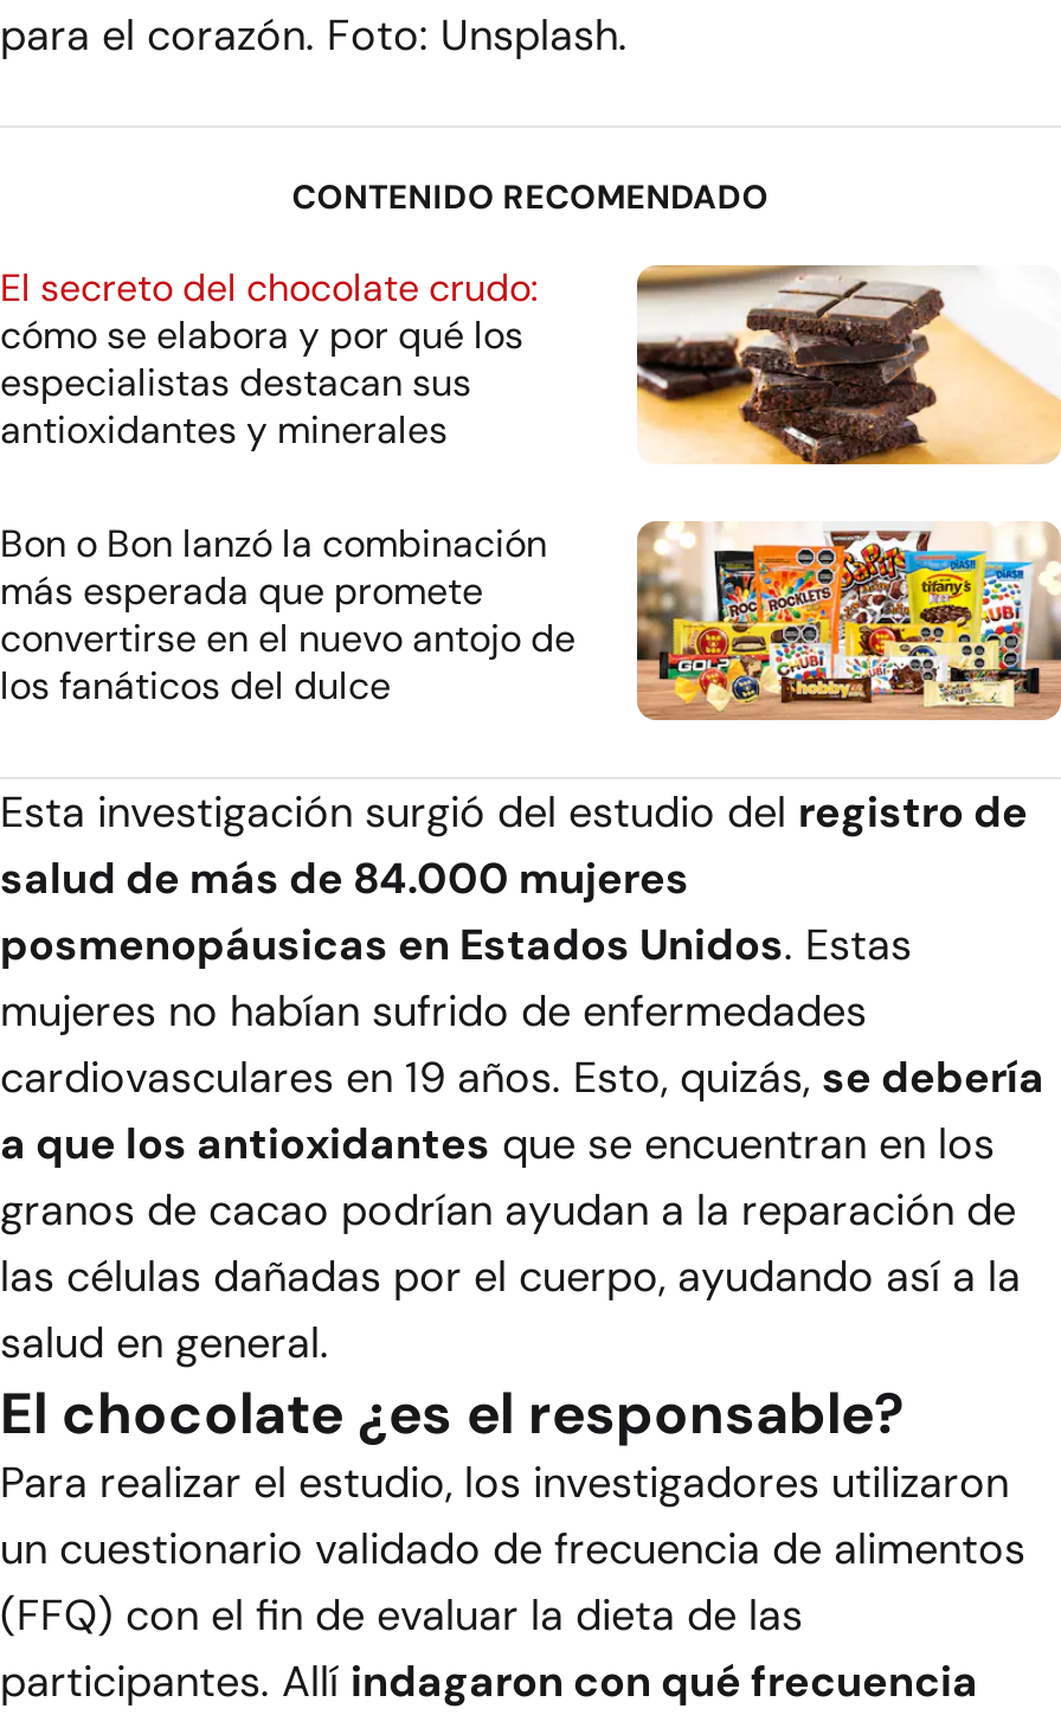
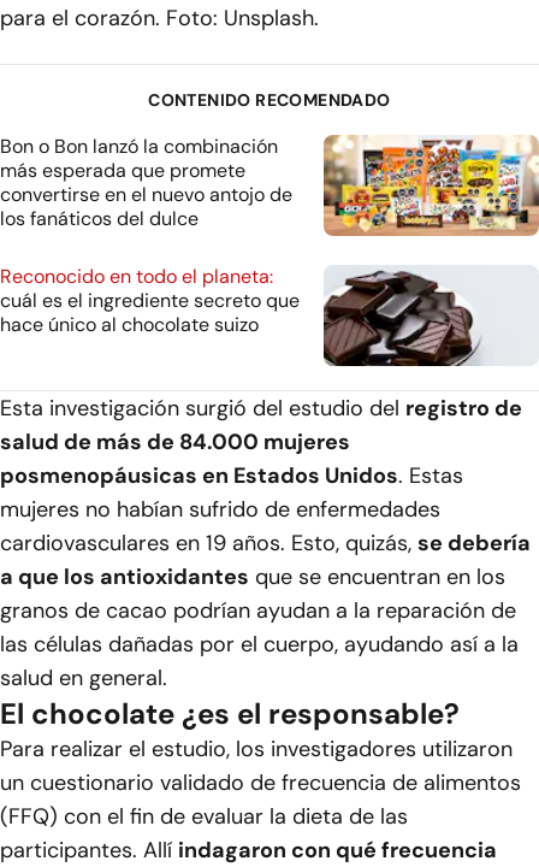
- El secreto del chocolate crudo:
- cómo se elabora y por qué los
- especialistas destacan sus
- antioxidantes y minerales

- [image]

moved up: [image] | Bon o Bon lanzó la combinación | más esperada que promete | convertirse en el nuevo antojo de | los fanáticos del dulce

+ [image]
+ Reconocido en todo el planeta:
+ cuál es el ingrediente secreto que
+ hace único al chocolate suizo
